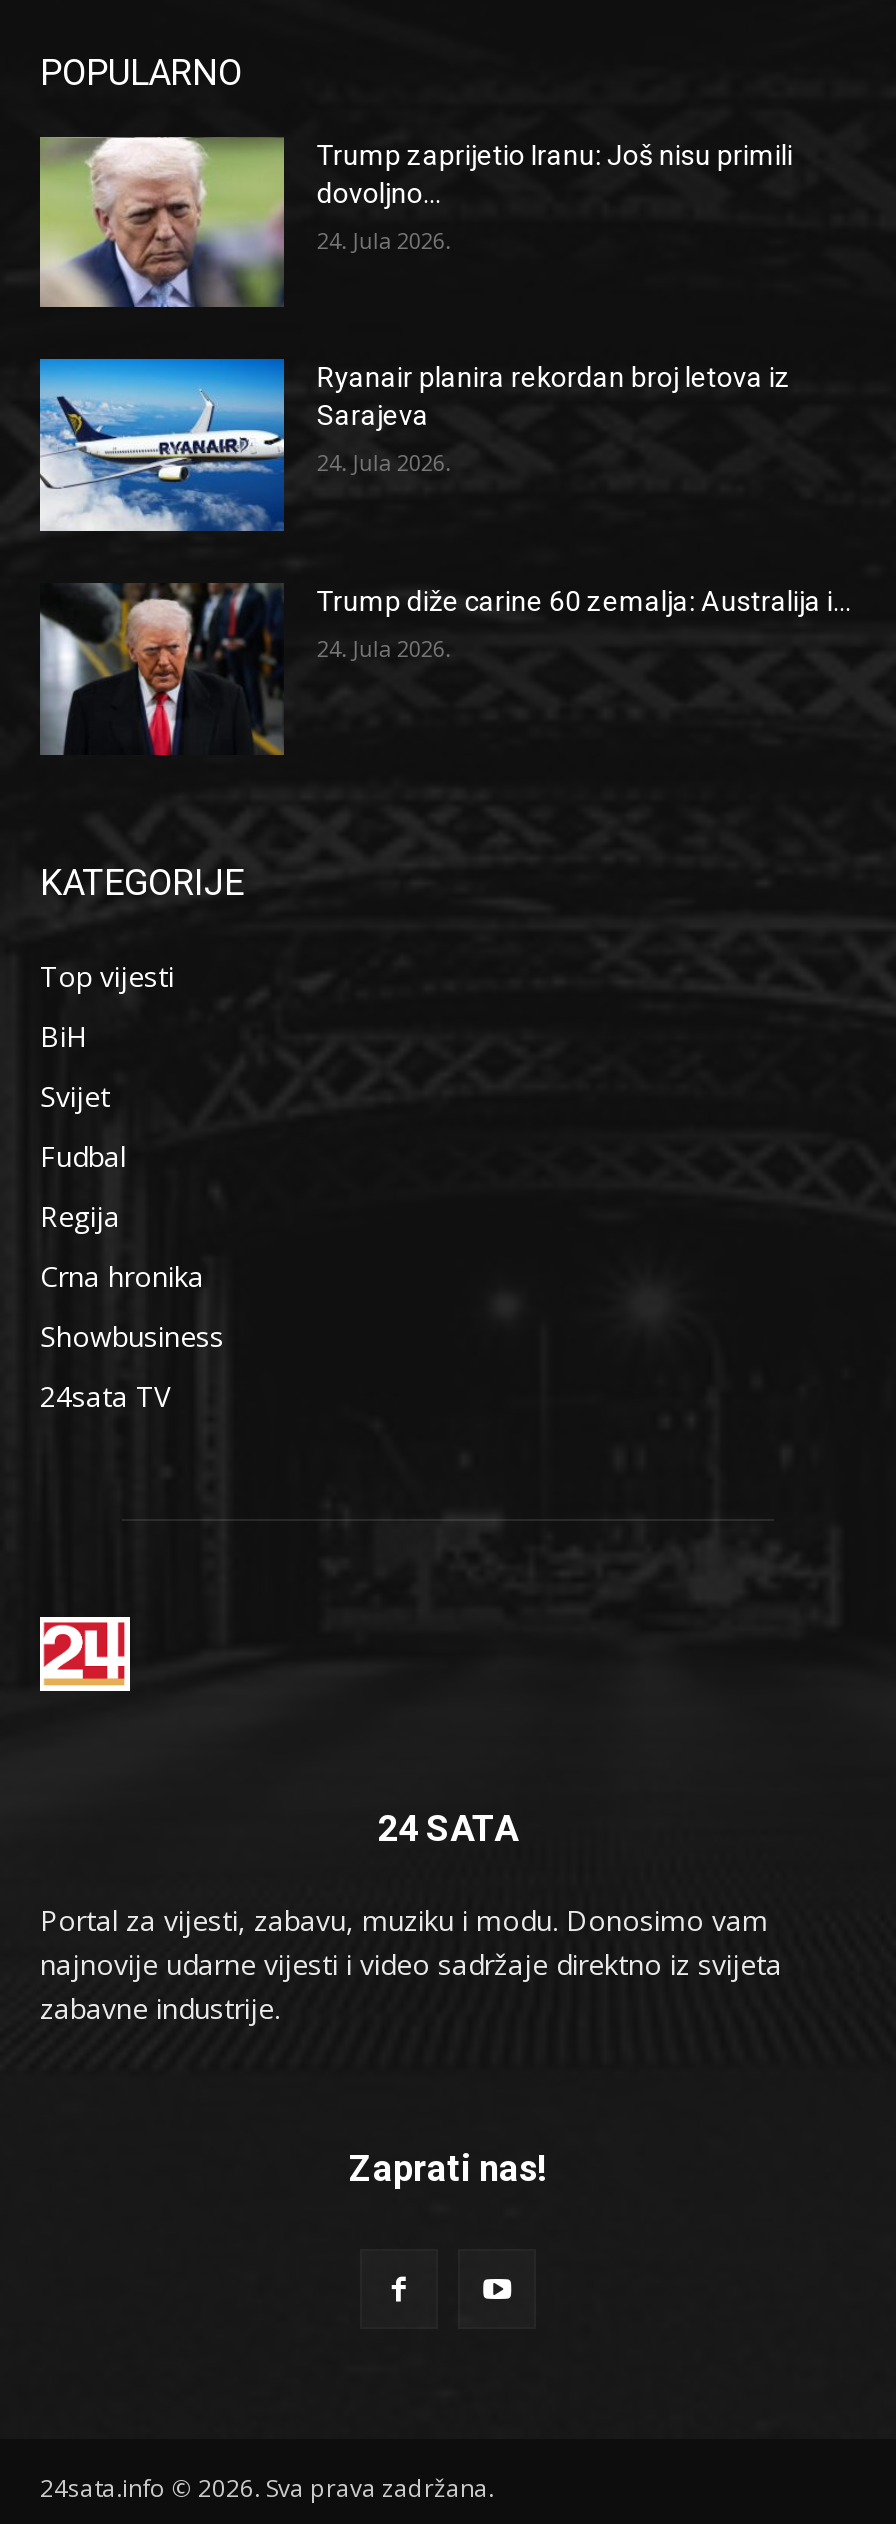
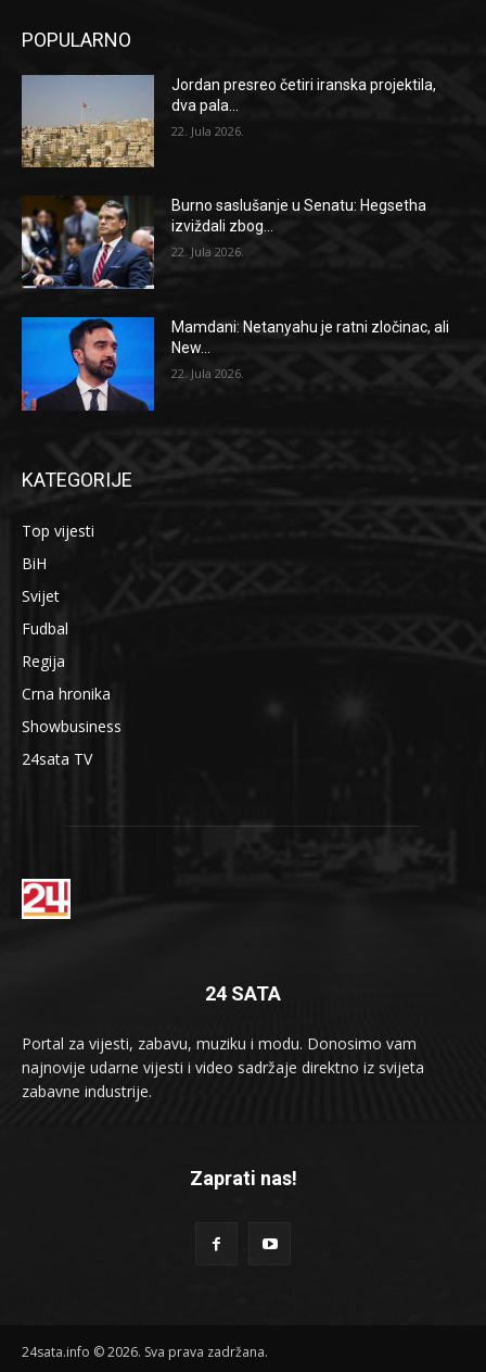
- [image]
- Trump zaprijetio Iranu: Još nisu primili
- dovoljno...
+ [image]
+ Jordan presreo četiri iranska projektila,
+ dva pala...

- 24. Jula 2026.
+ 22. Jula 2026.

- [image]
- Ryanair planira rekordan broj letova iz
- Sarajeva
+ [image]
+ Burno saslušanje u Senatu: Hegsetha
+ izviždali zbog...

- 24. Jula 2026.
+ 22. Jula 2026.

- [image]
- Trump diže carine 60 zemalja: Australija i...
+ [image]
+ Mamdani: Netanyahu je ratni zločinac, ali
+ New...

- 24. Jula 2026.
+ 22. Jula 2026.
